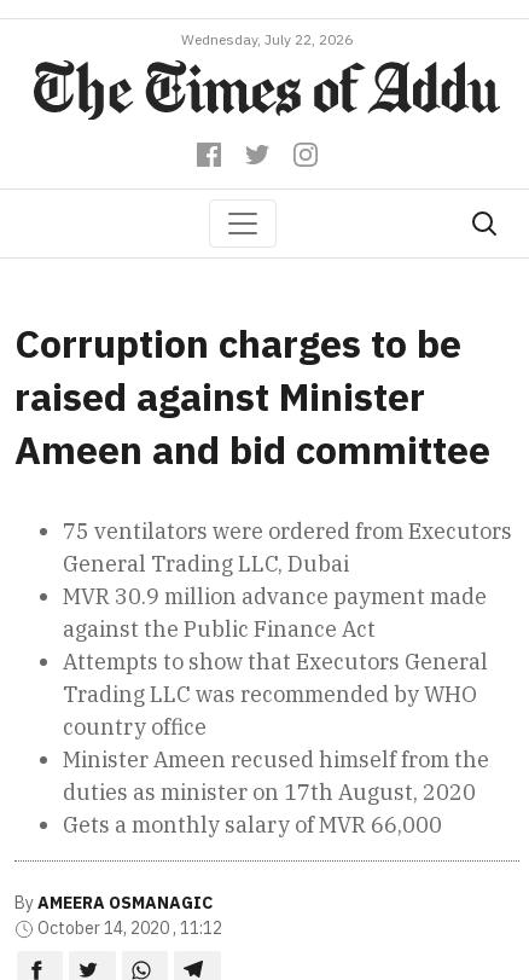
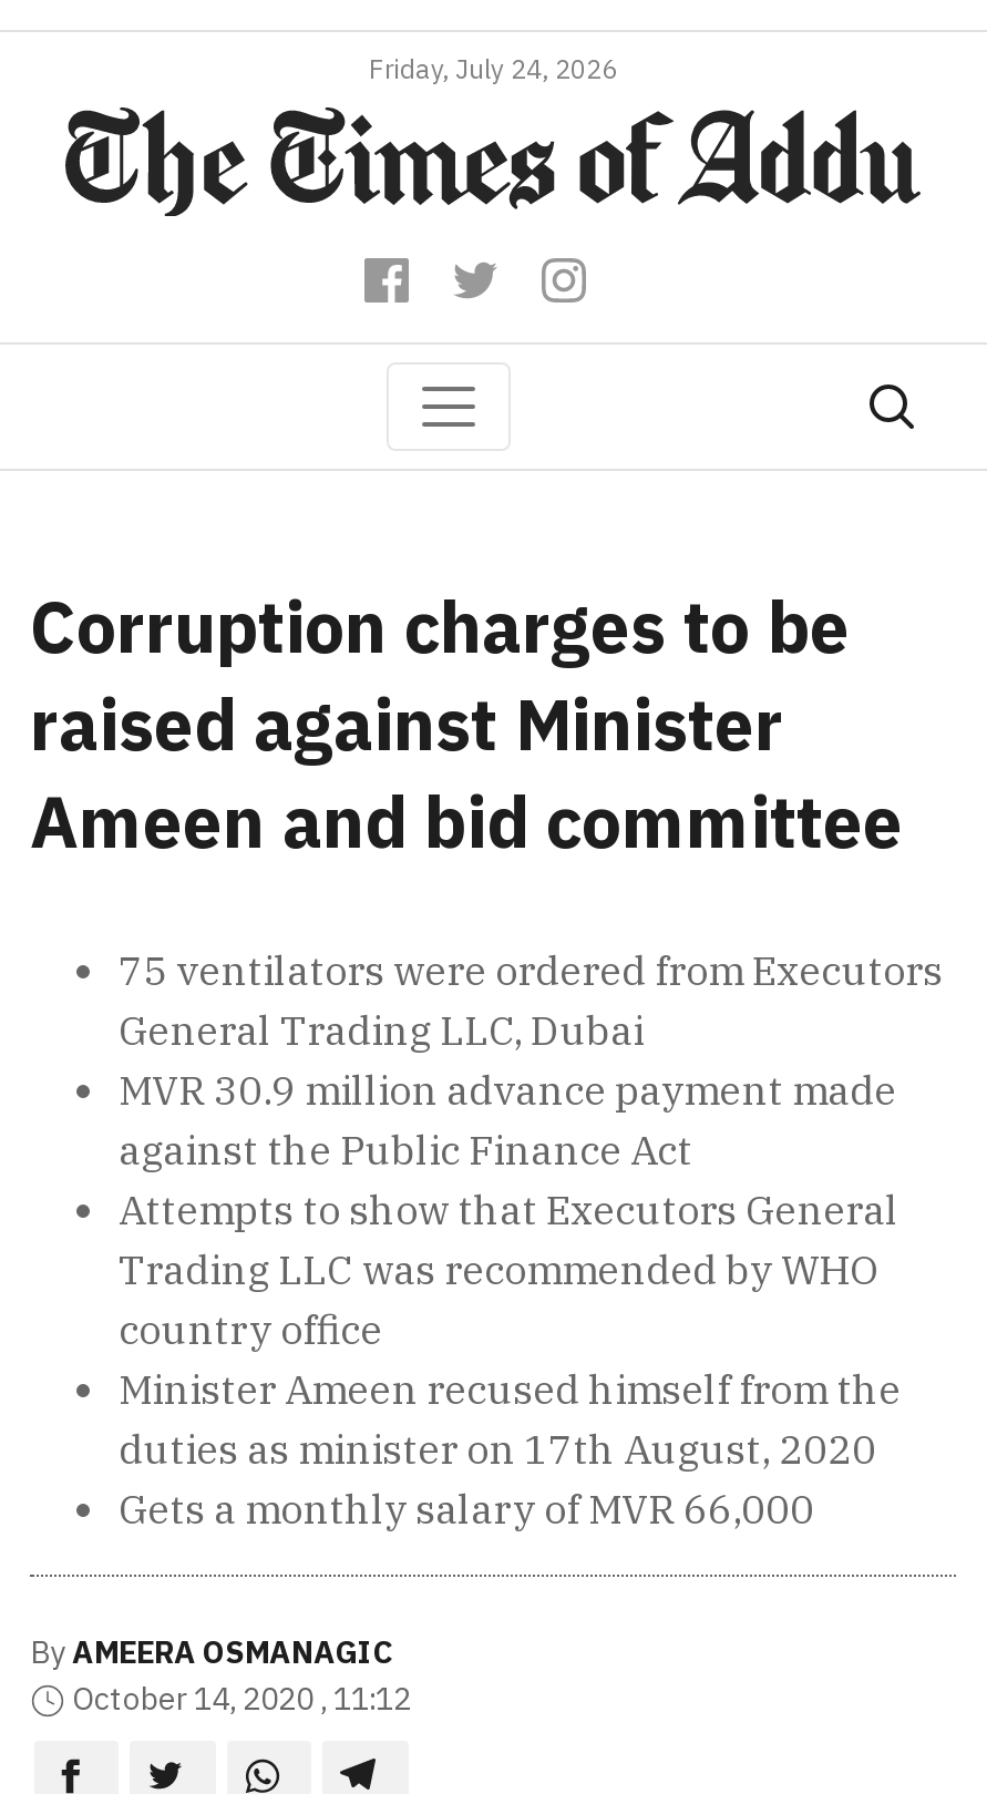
- Wednesday, July 22, 2026
+ Friday, July 24, 2026
